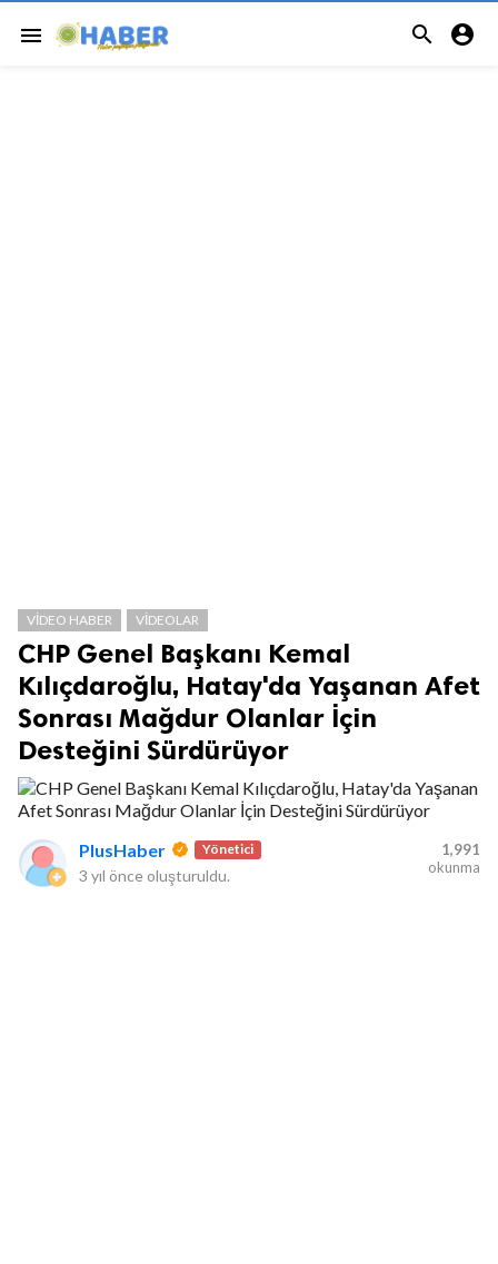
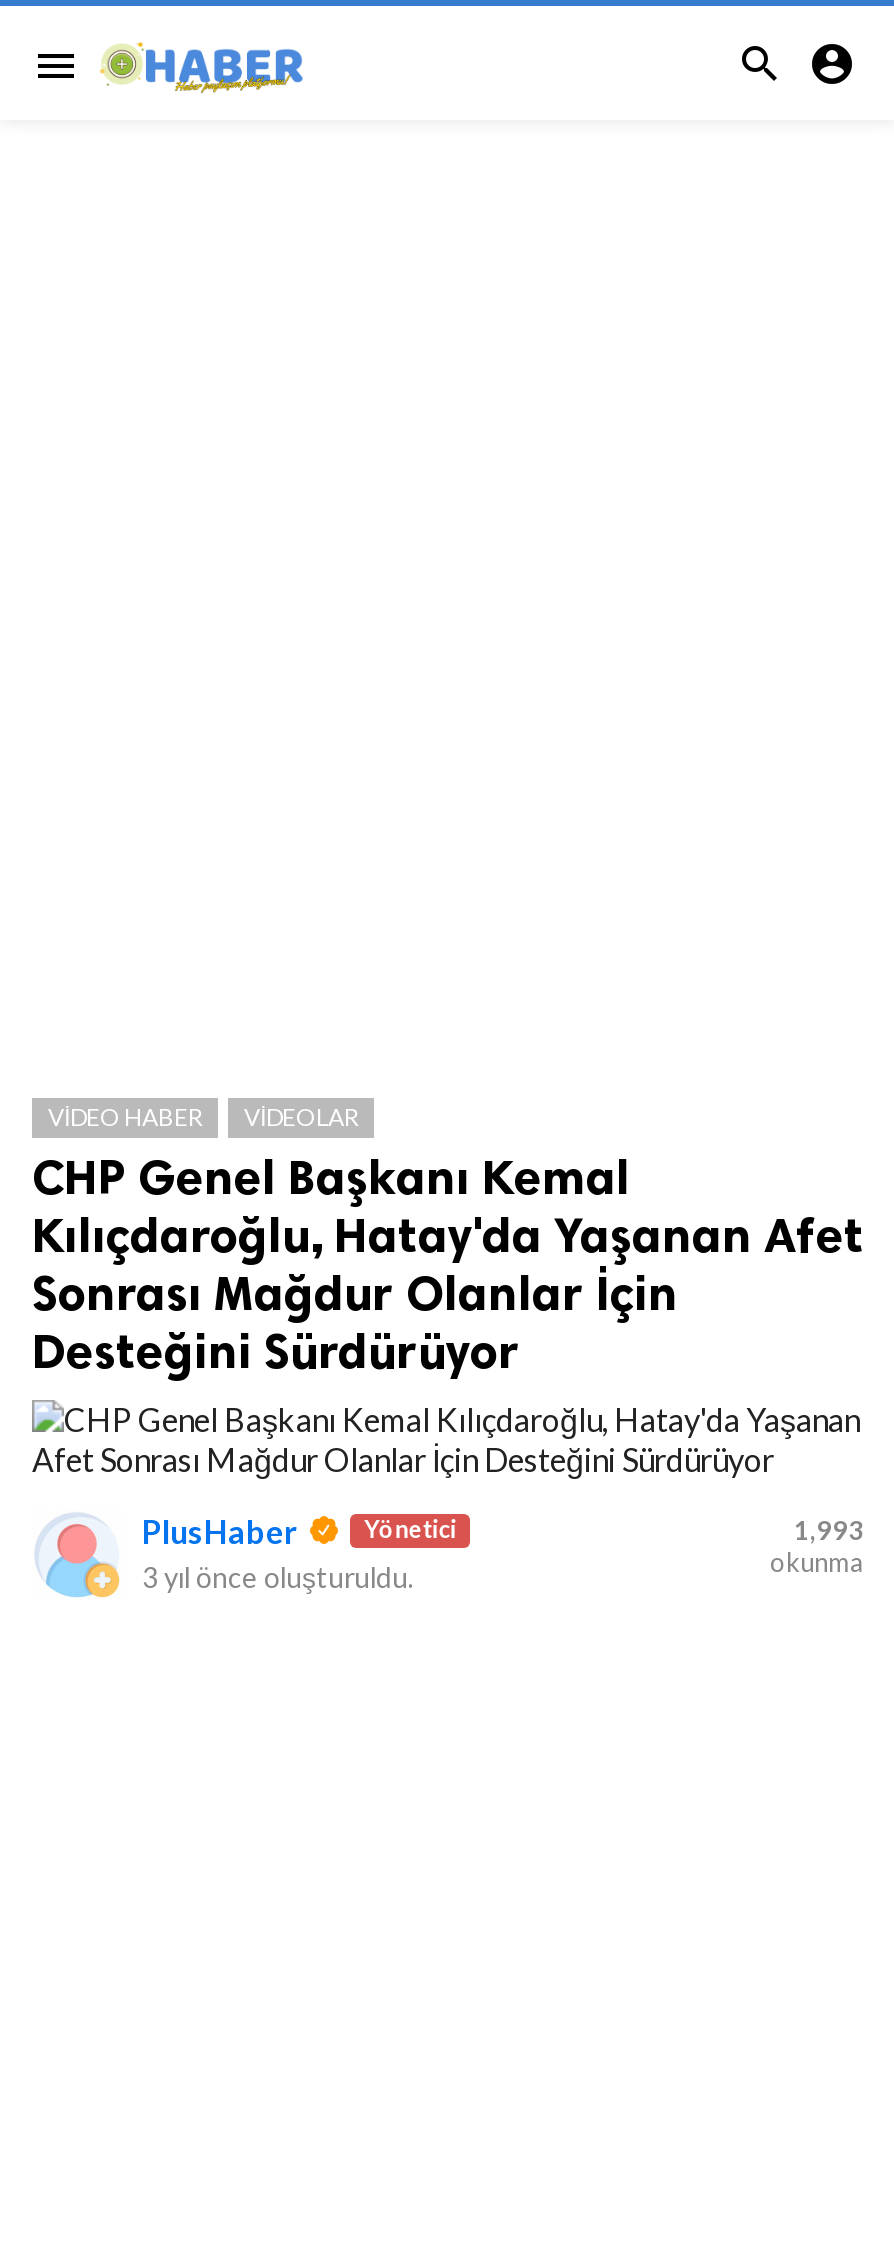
- 1,991
+ 1,993
